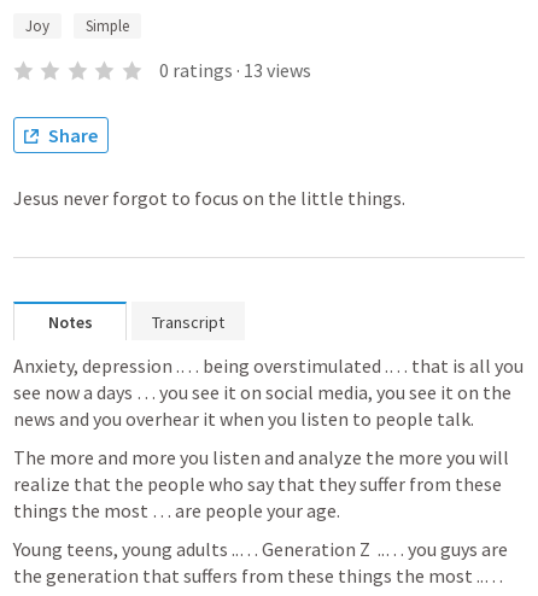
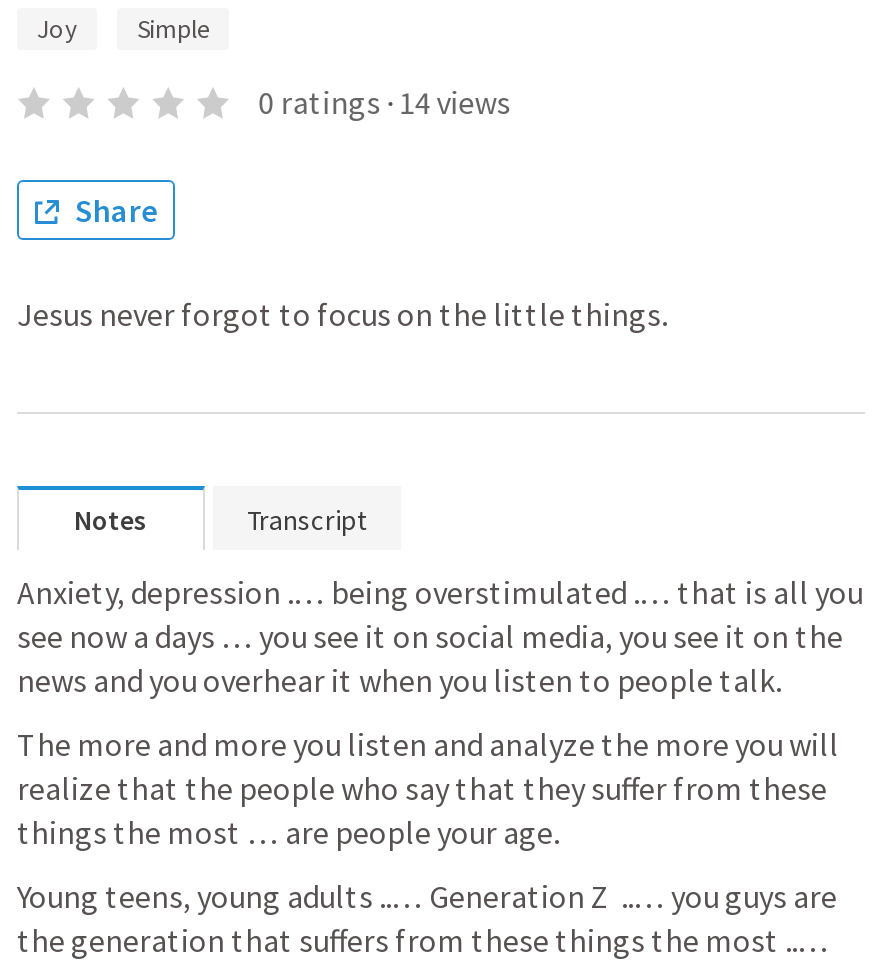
- 0 ratings · 13 views
+ 0 ratings · 14 views
